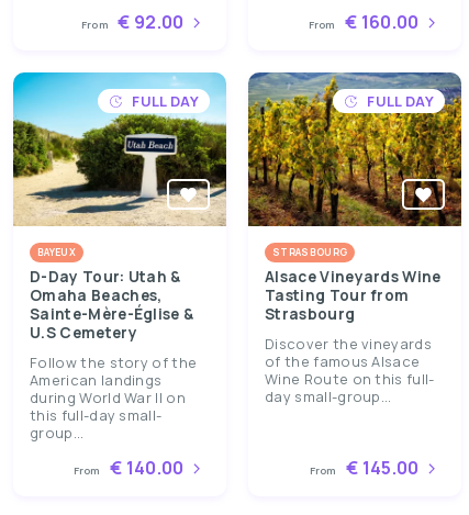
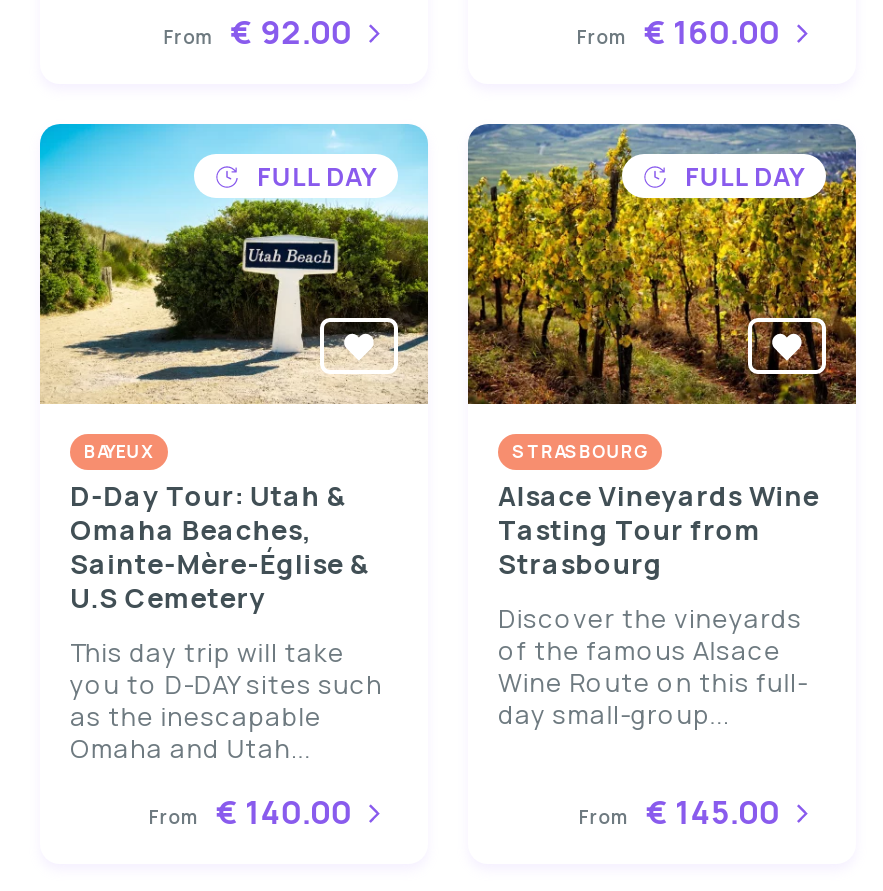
- Follow the story of the
- American landings
- during World War II on
- this full-day small-
- group...
+ This day trip will take
+ you to D-DAY sites such
+ as the inescapable
+ Omaha and Utah...
